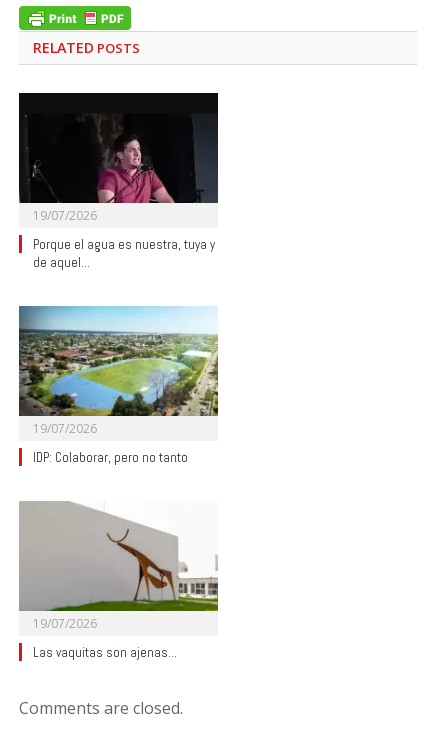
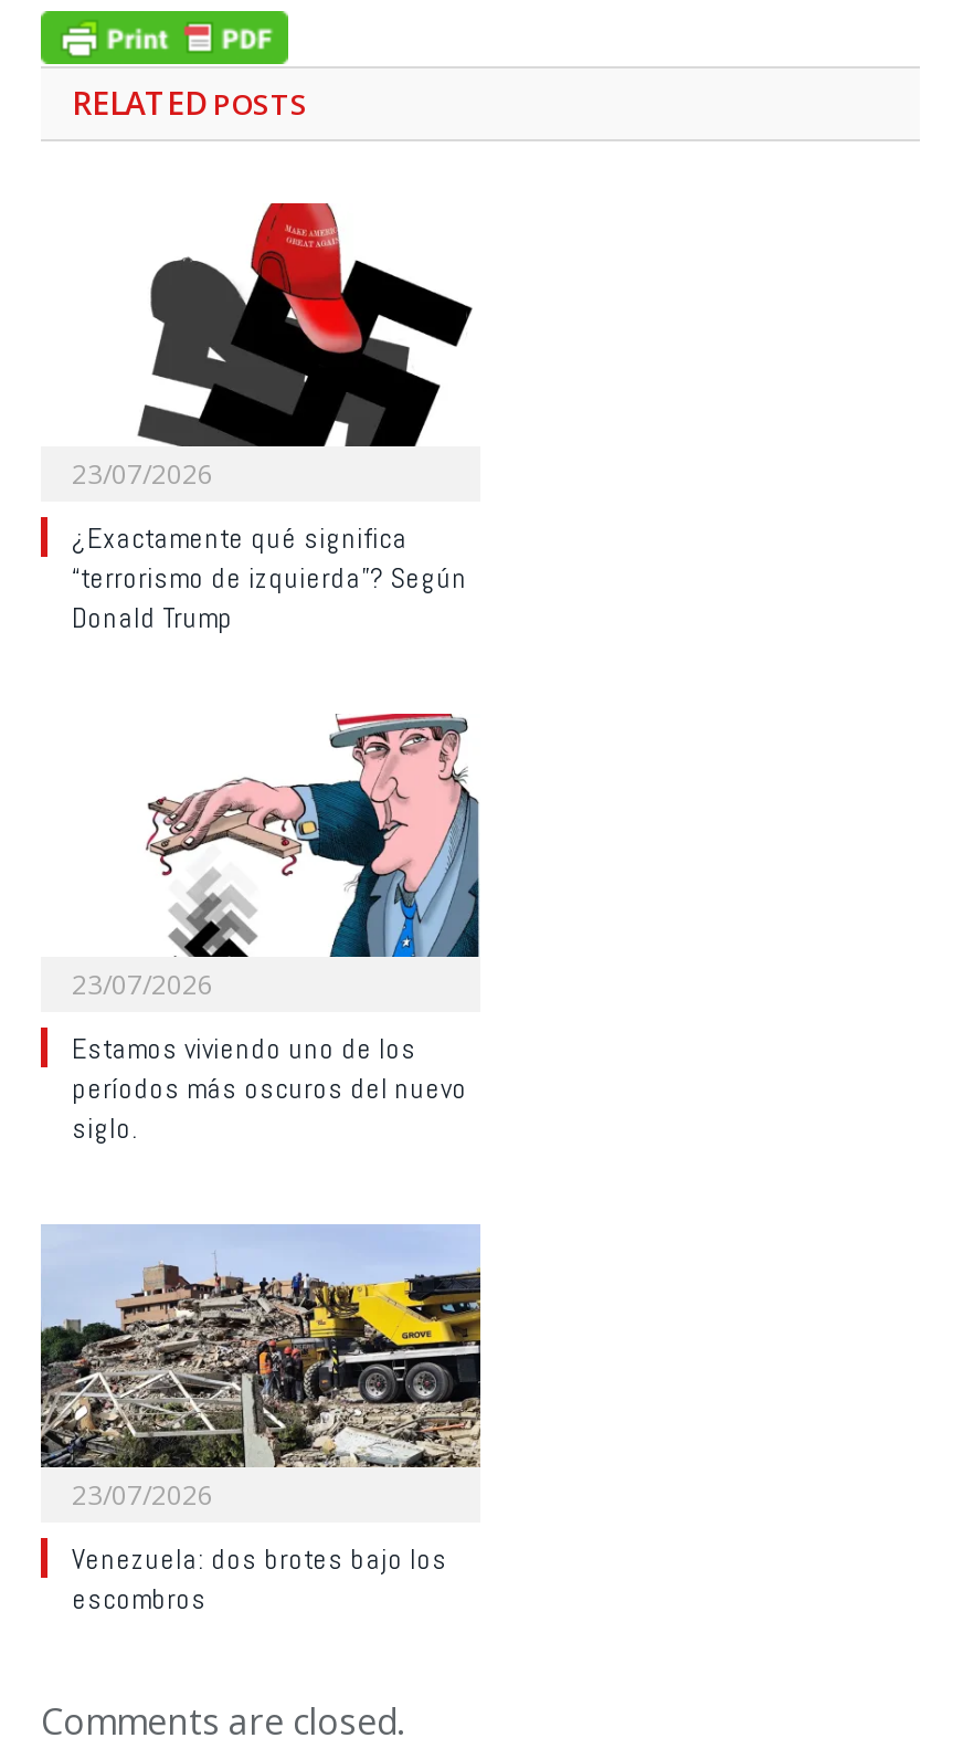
- [image]
- 19/07/2026
+ [image]
+ 23/07/2026

- Porque el agua es nuestra, tuya y
- de aquel…
+ ¿Exactamente qué significa
+ “terrorismo de izquierda”? Según
+ Donald Trump

- [image]
- 19/07/2026
+ [image]
+ 23/07/2026

- IDP: Colaborar, pero no tanto
+ Estamos viviendo uno de los
+ períodos más oscuros del nuevo
+ siglo.

- [image]
- 19/07/2026
+ [image]
+ 23/07/2026

- Las vaquitas son ajenas…
+ Venezuela: dos brotes bajo los
+ escombros
